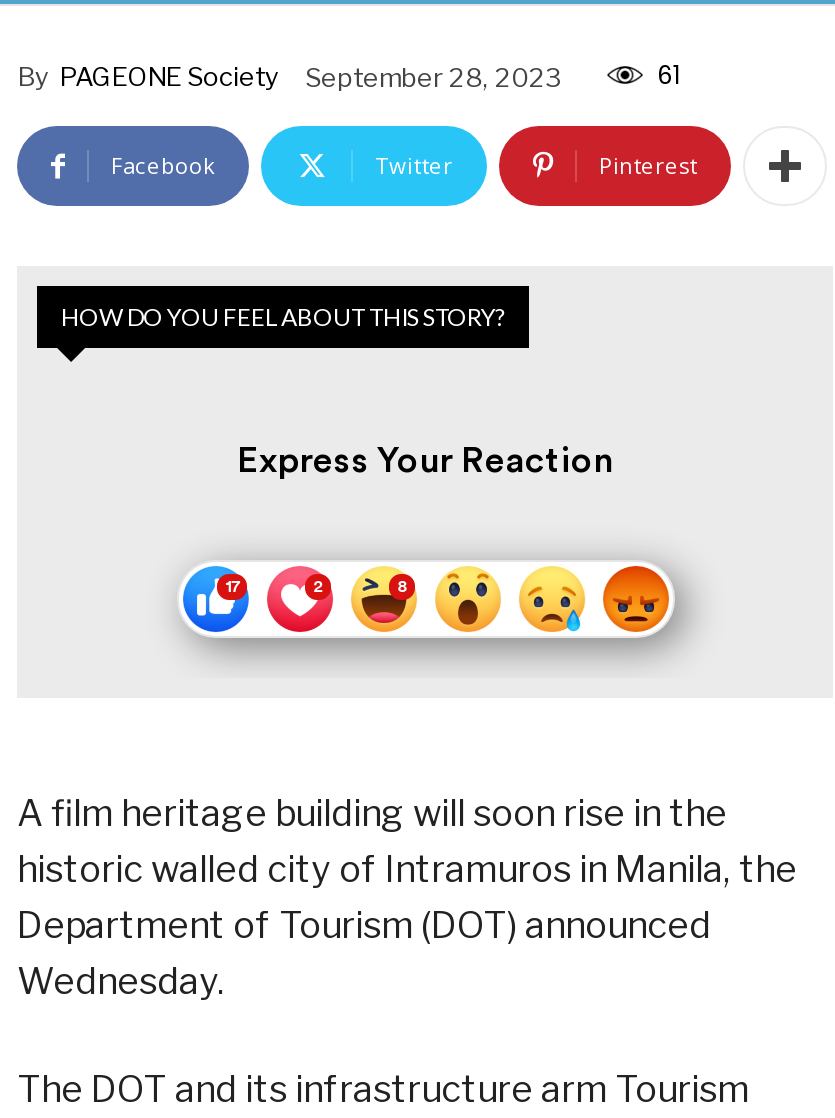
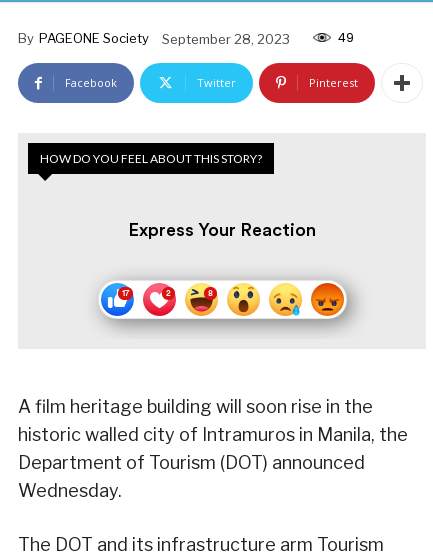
- 61
+ 49
